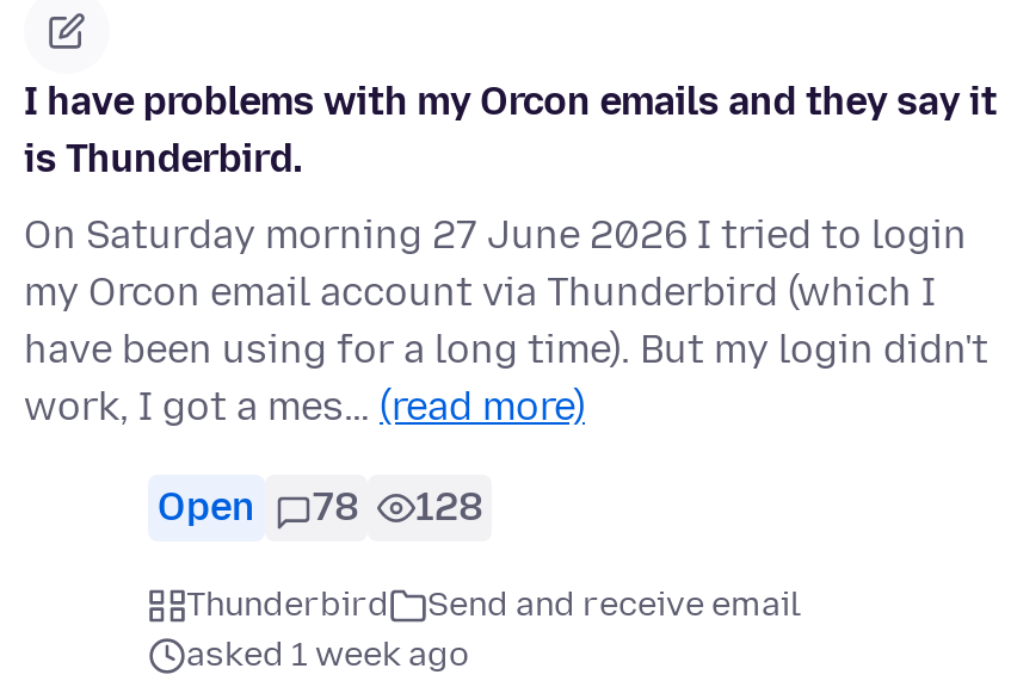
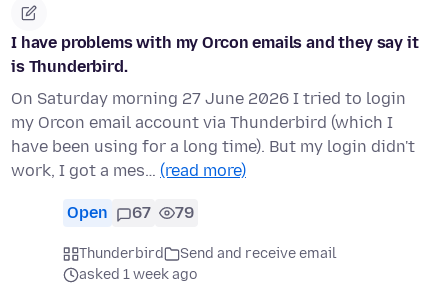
- 78
+ 67

- 128
+ 79
